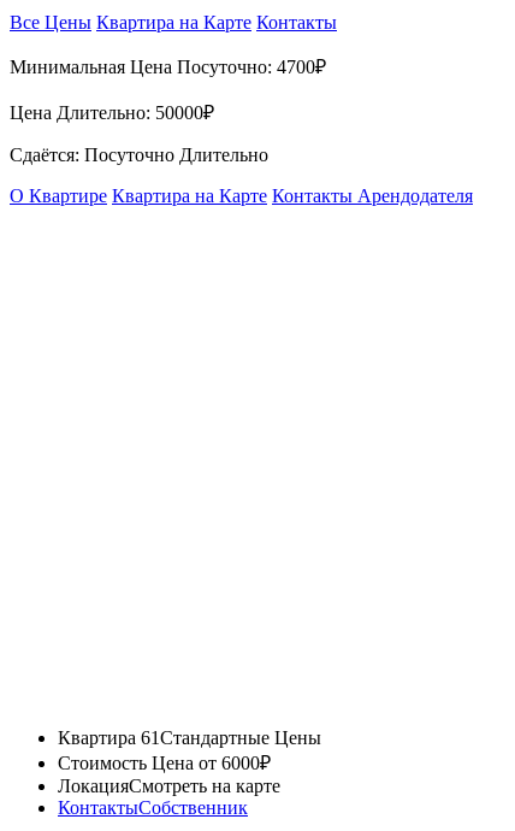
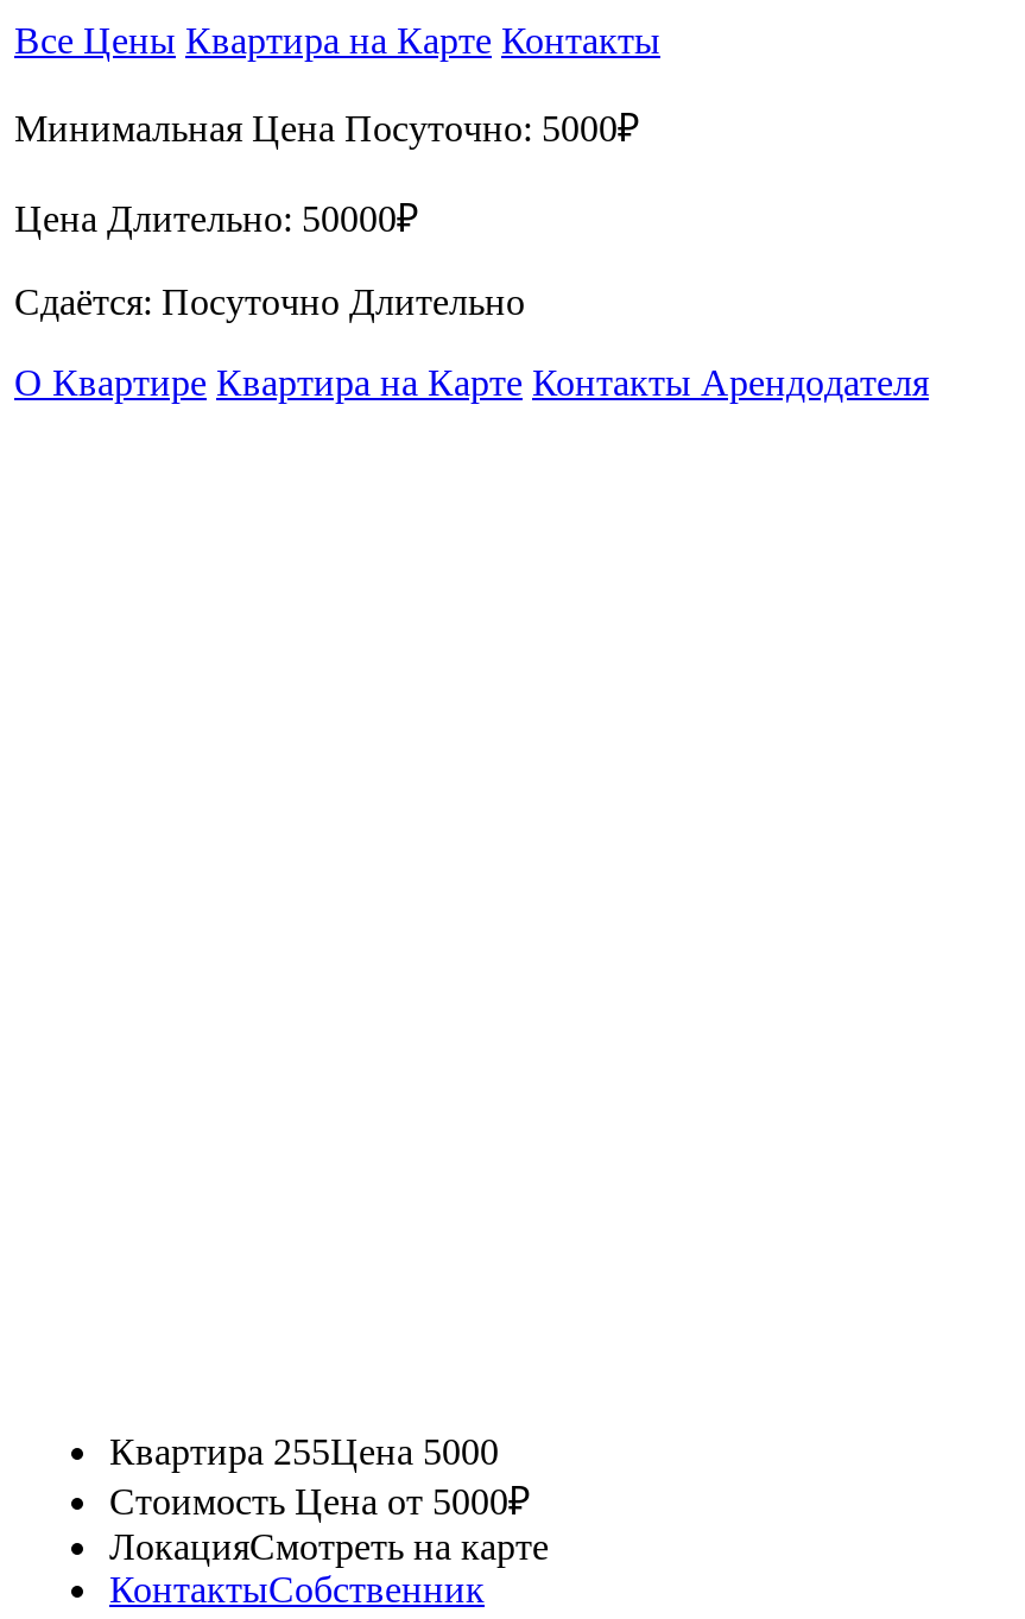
- Минимальная Цена Посуточно: 4700₽
+ Минимальная Цена Посуточно: 5000₽

- Квартира 61Стандартные Цены
+ Квартира 255Цена 5000

- Стоимость Цена от 6000₽
+ Стоимость Цена от 5000₽
